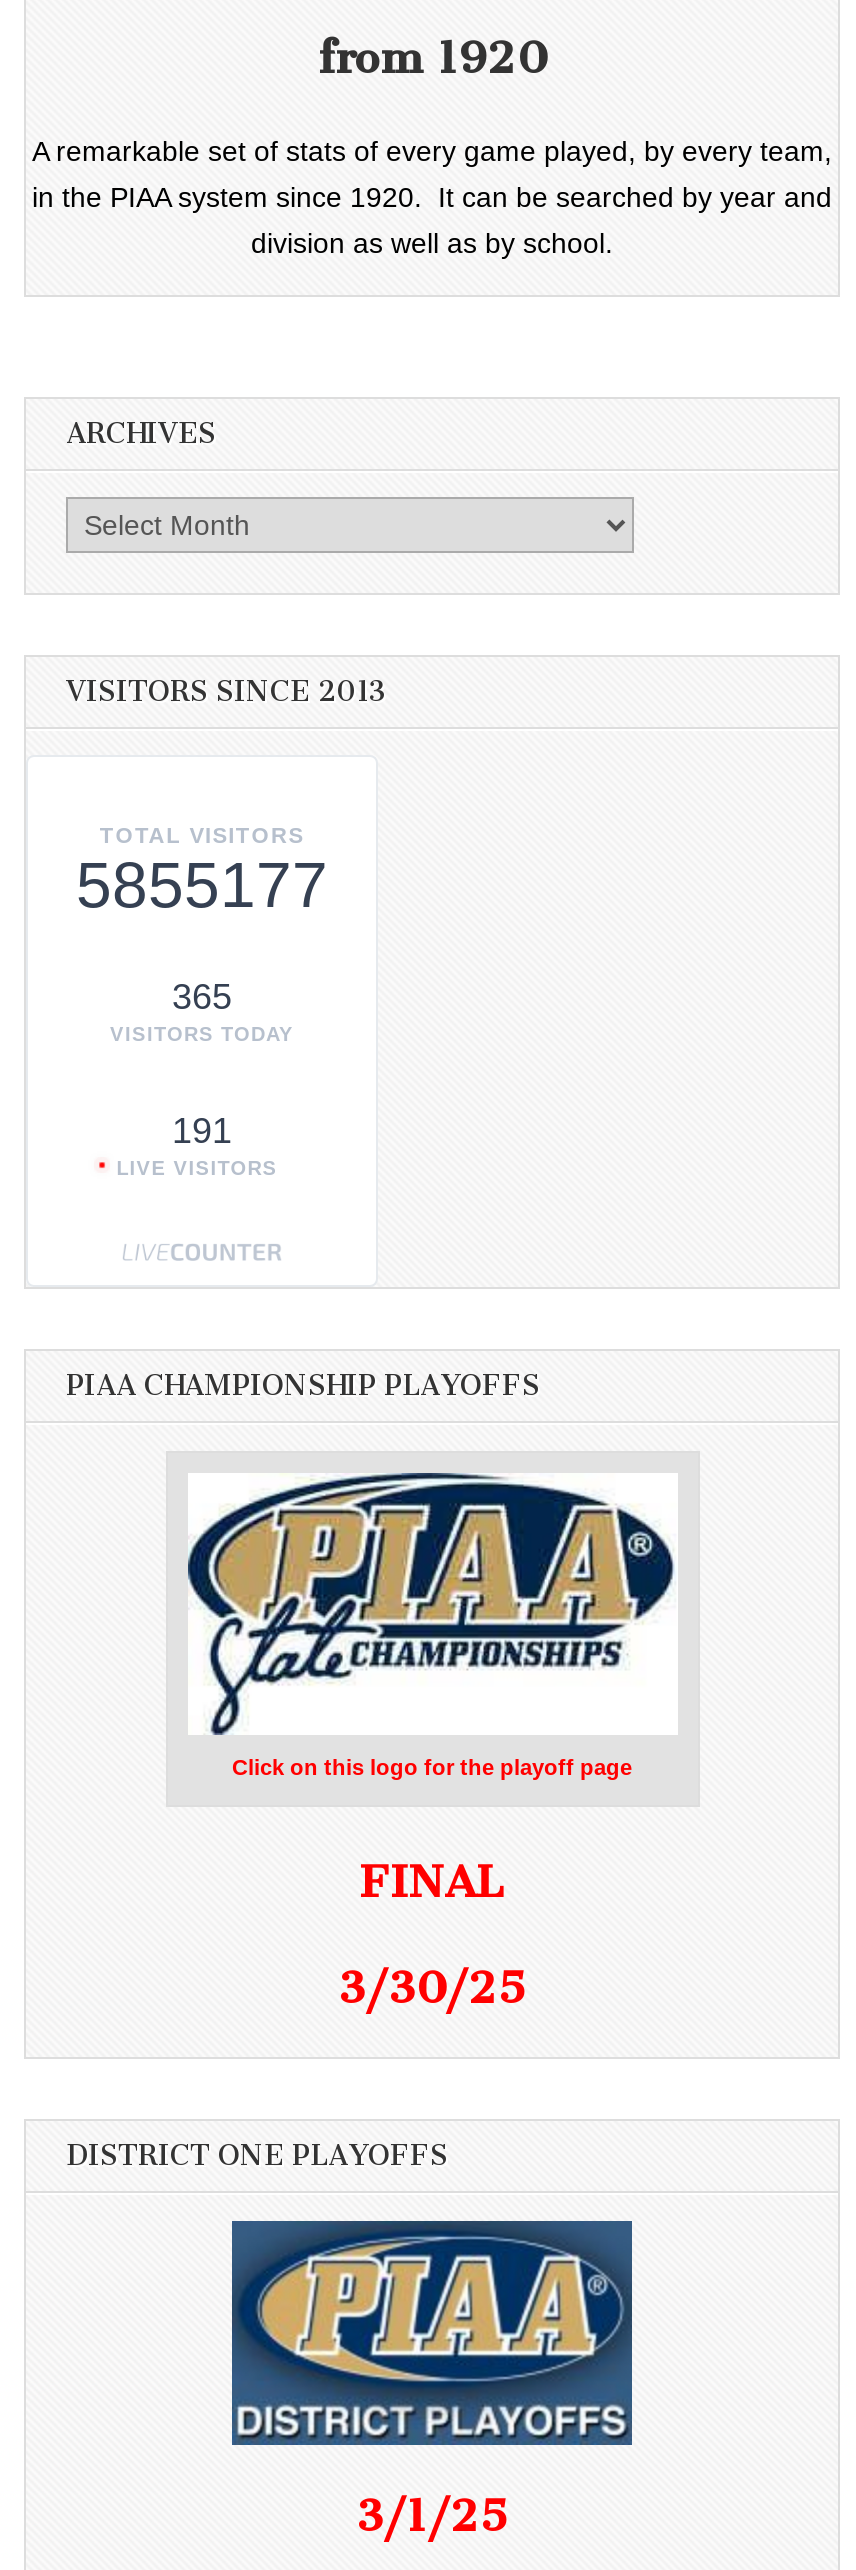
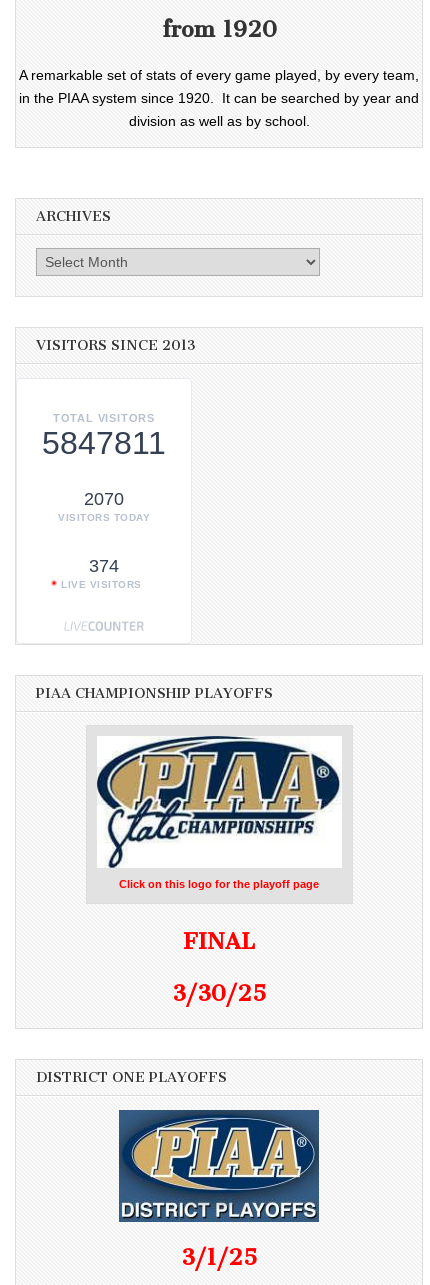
- 5855177
+ 5847811

- 365
+ 2070

- 191
+ 374
